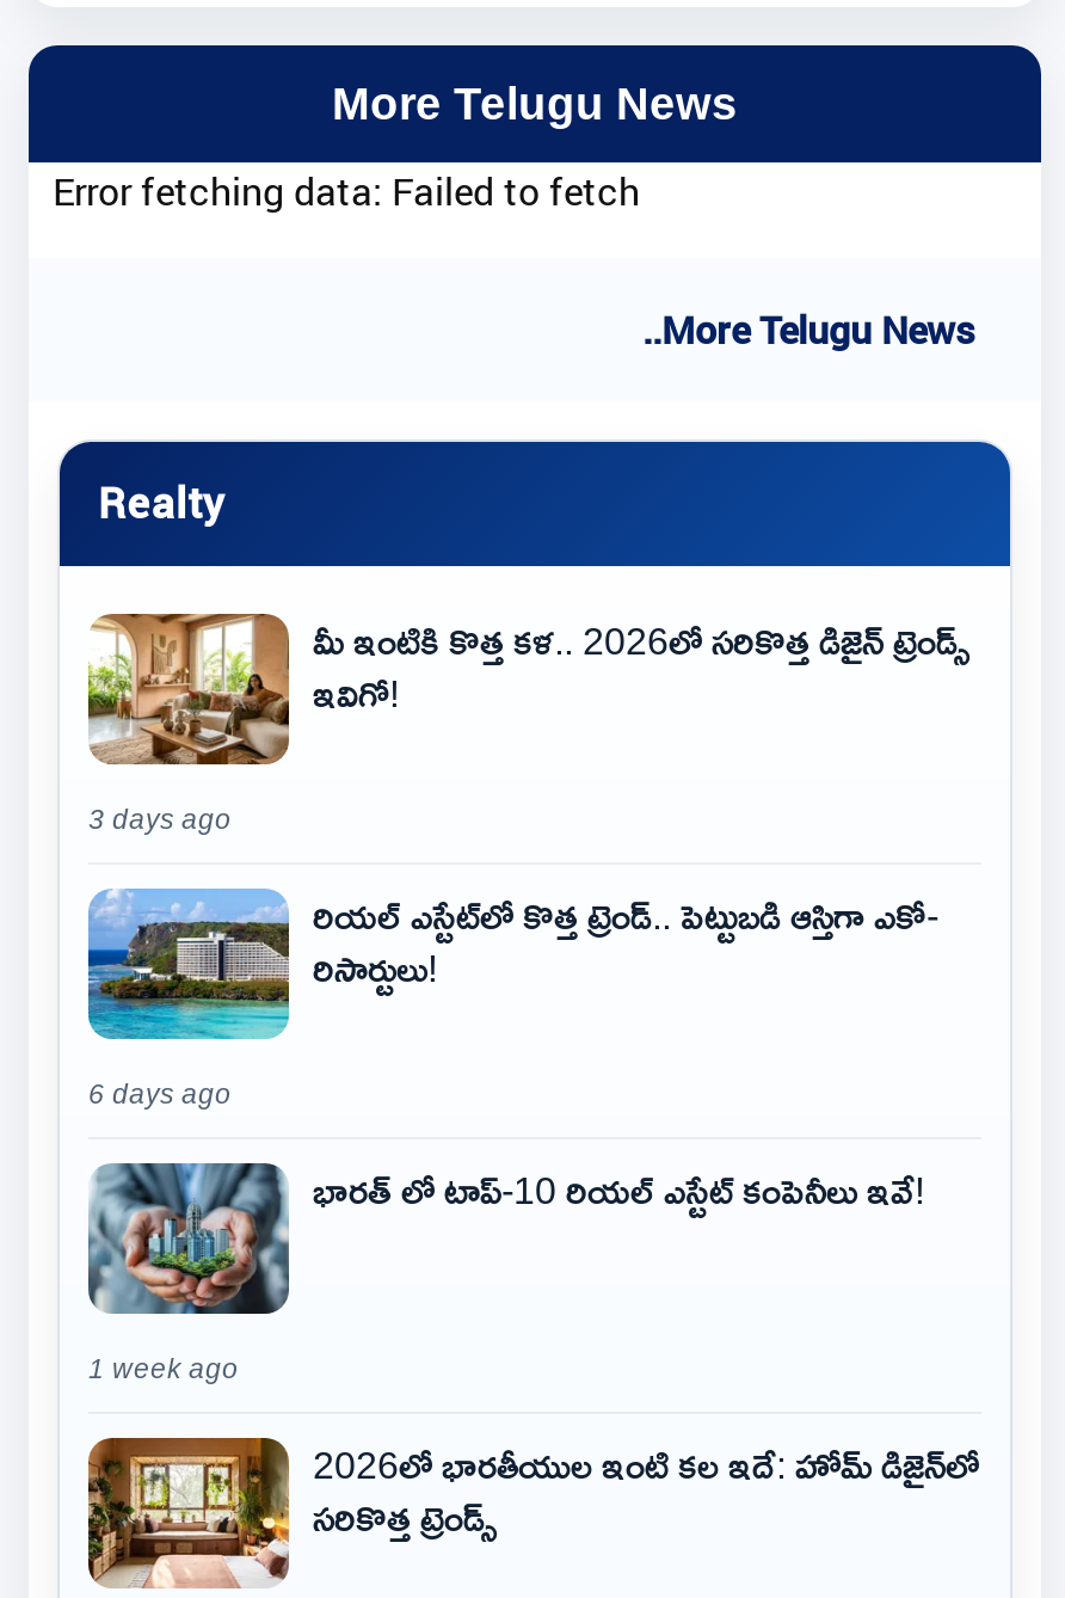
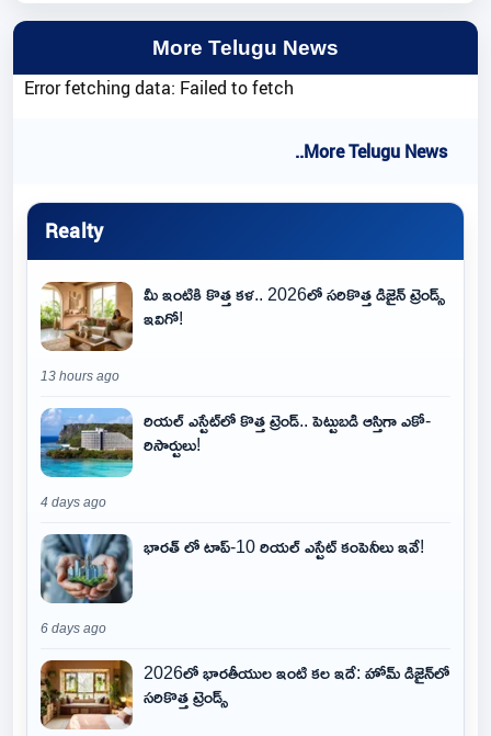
- 3 days ago
+ 13 hours ago

- 6 days ago
+ 4 days ago

- 1 week ago
+ 6 days ago
